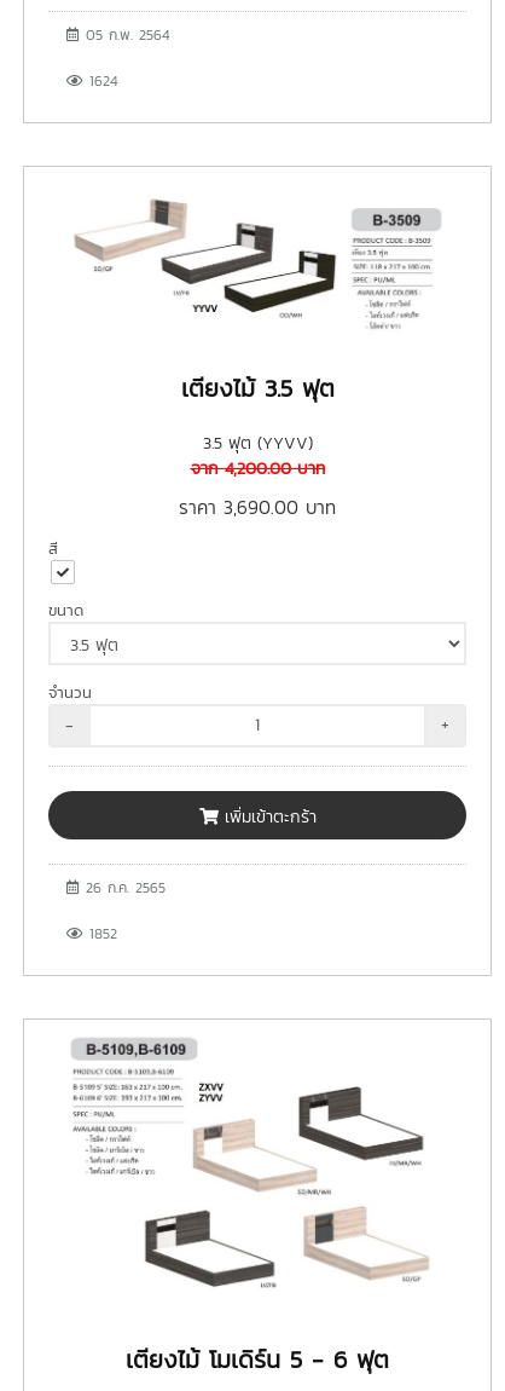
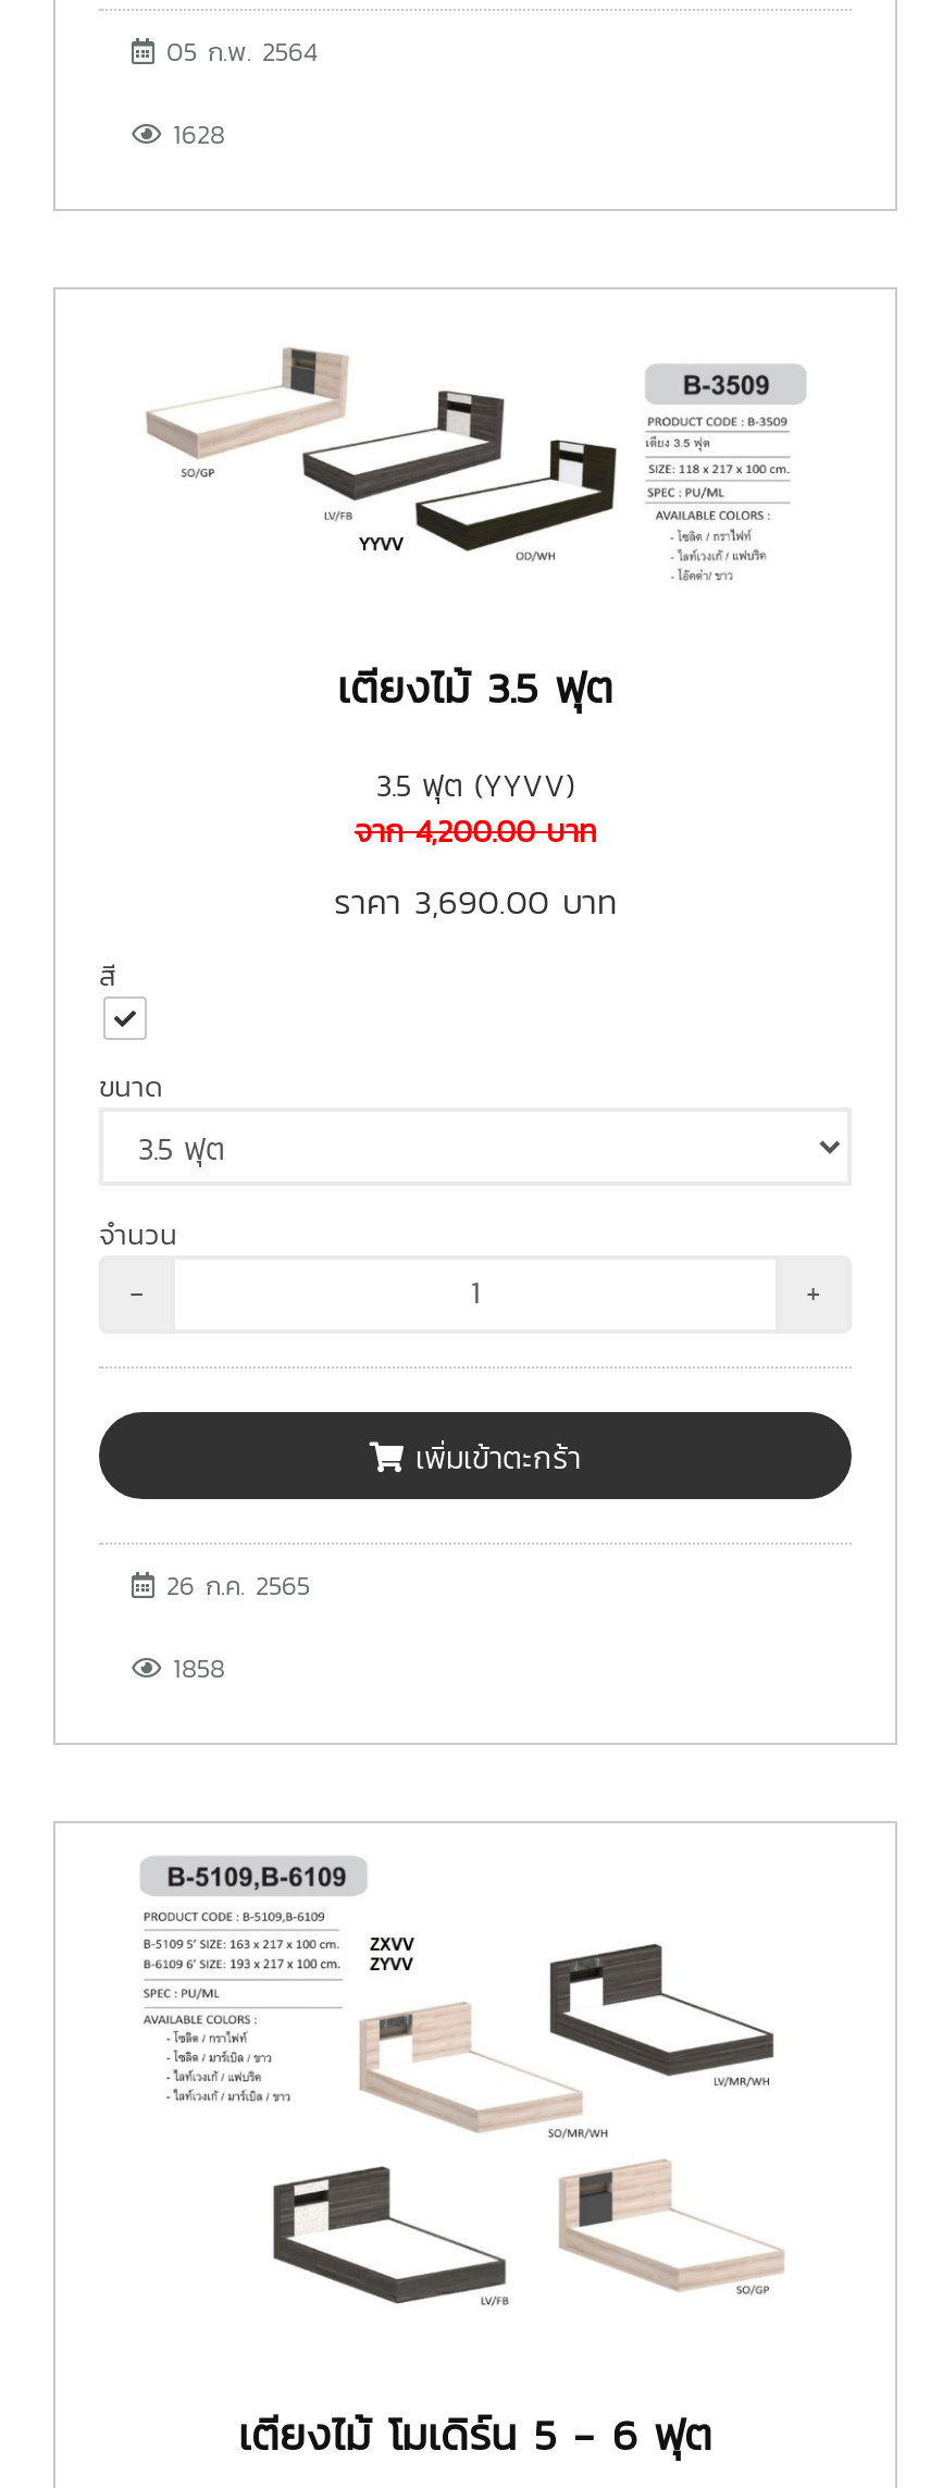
- 1624
+ 1628

- 1852
+ 1858
